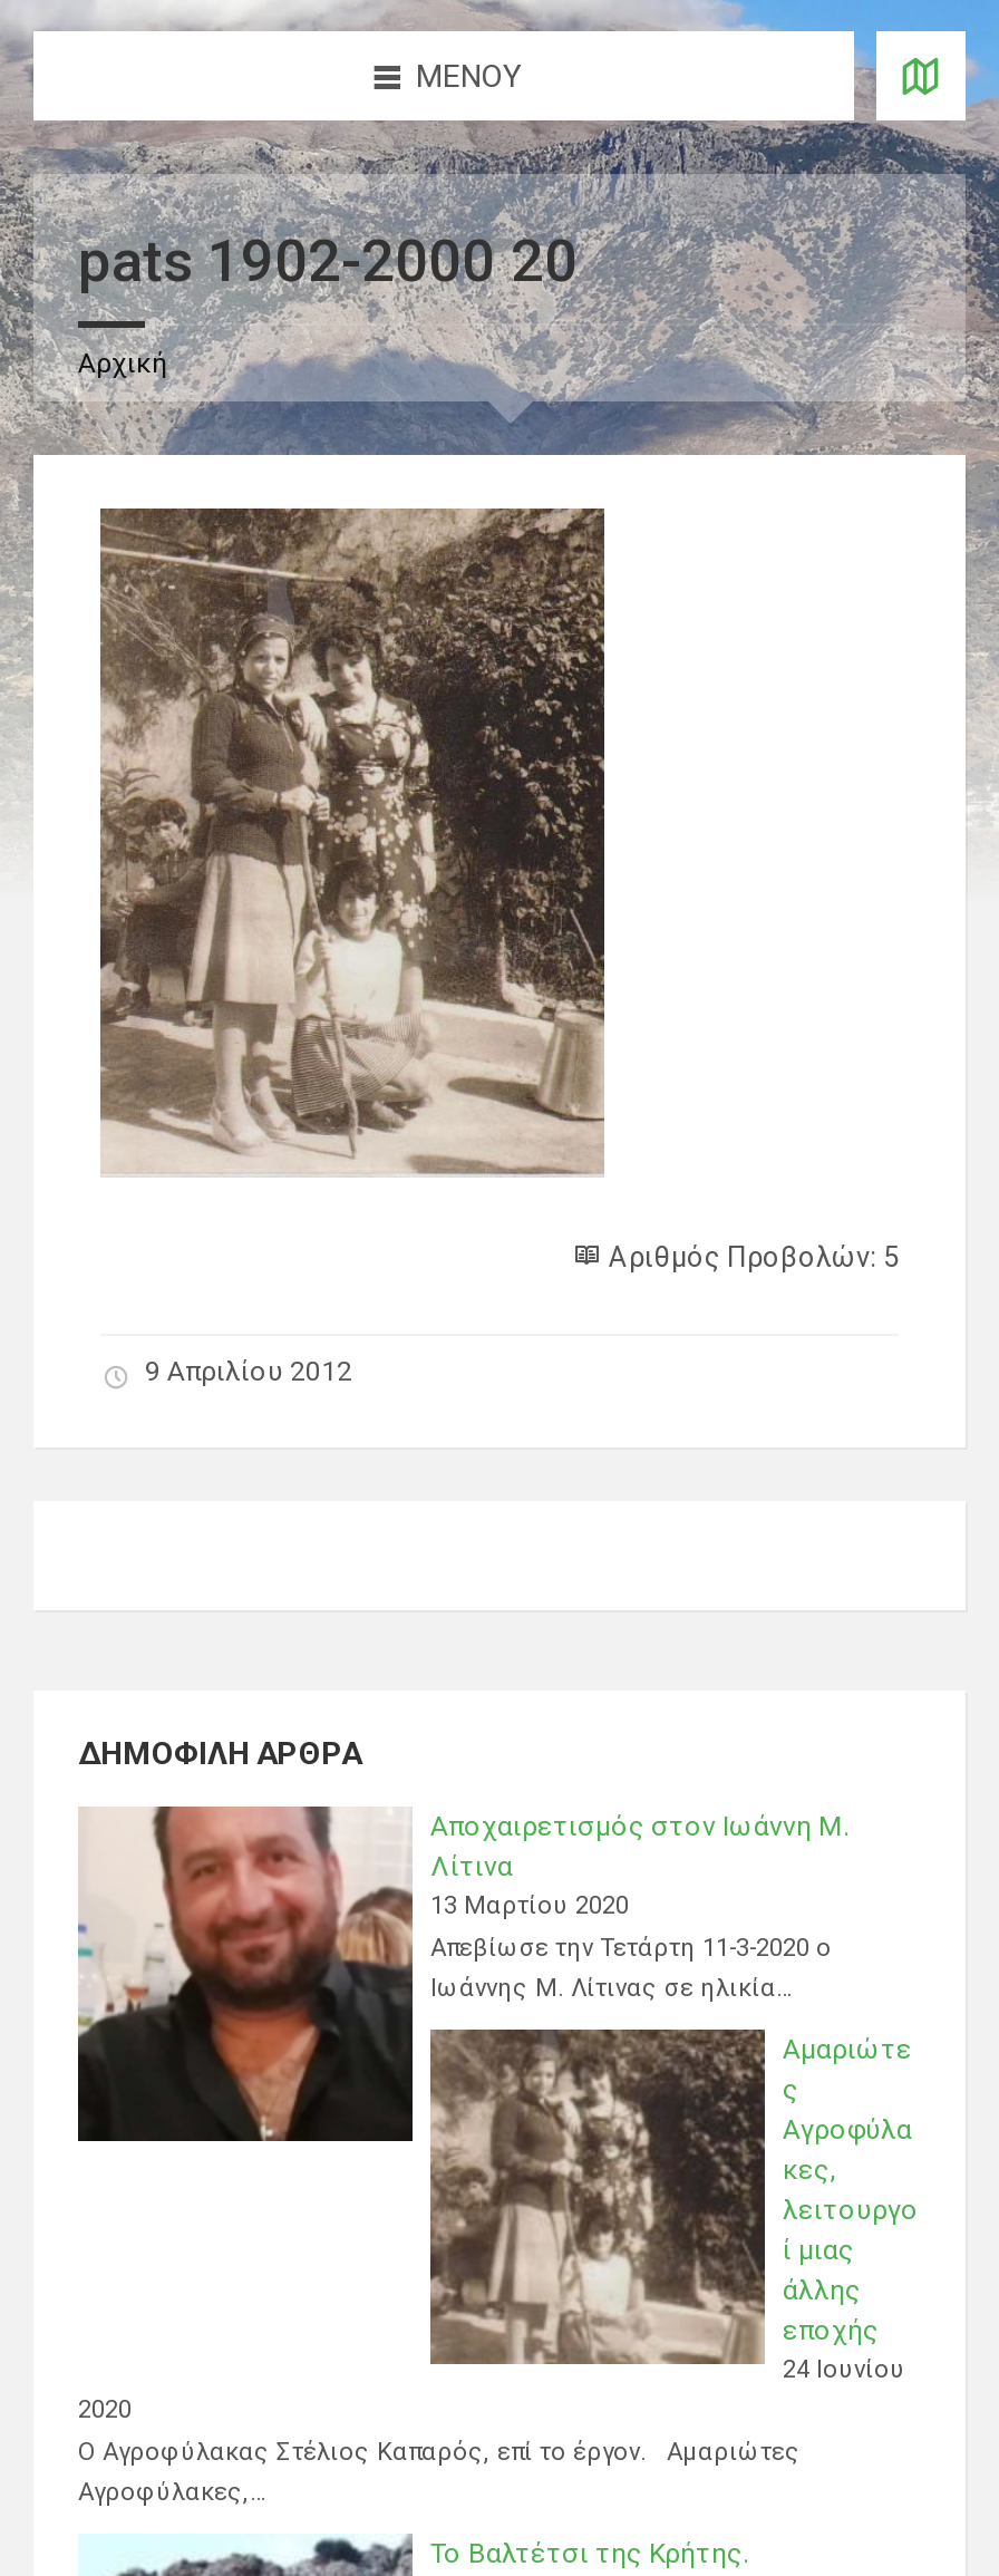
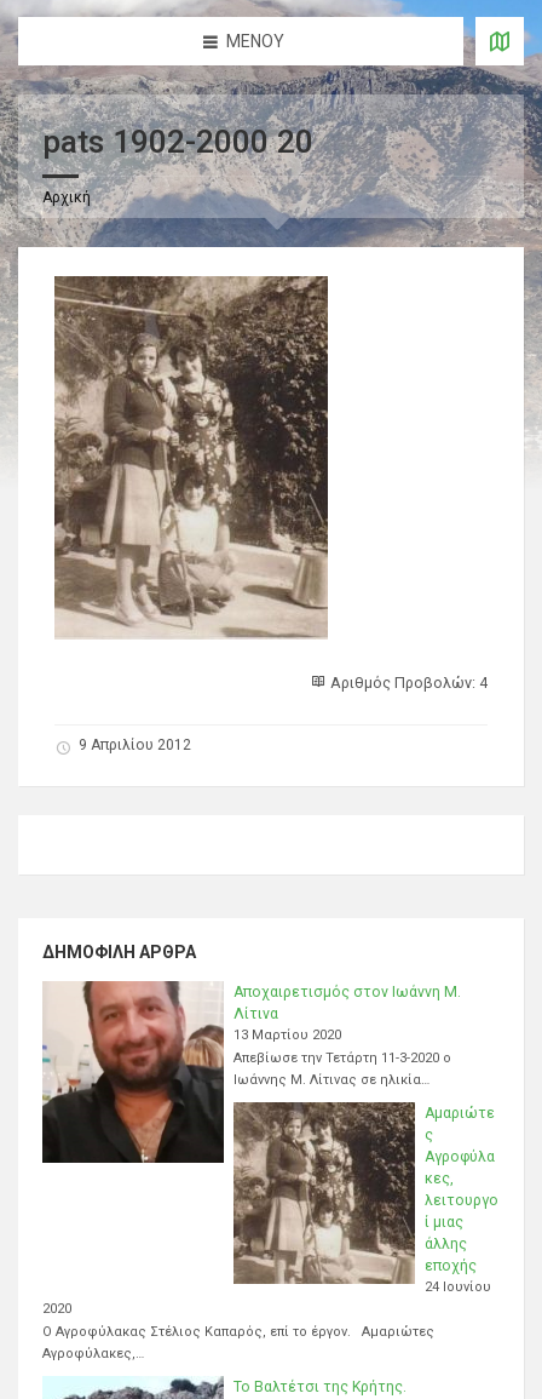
- Αριθμός Προβολών: 5
+ Αριθμός Προβολών: 4
